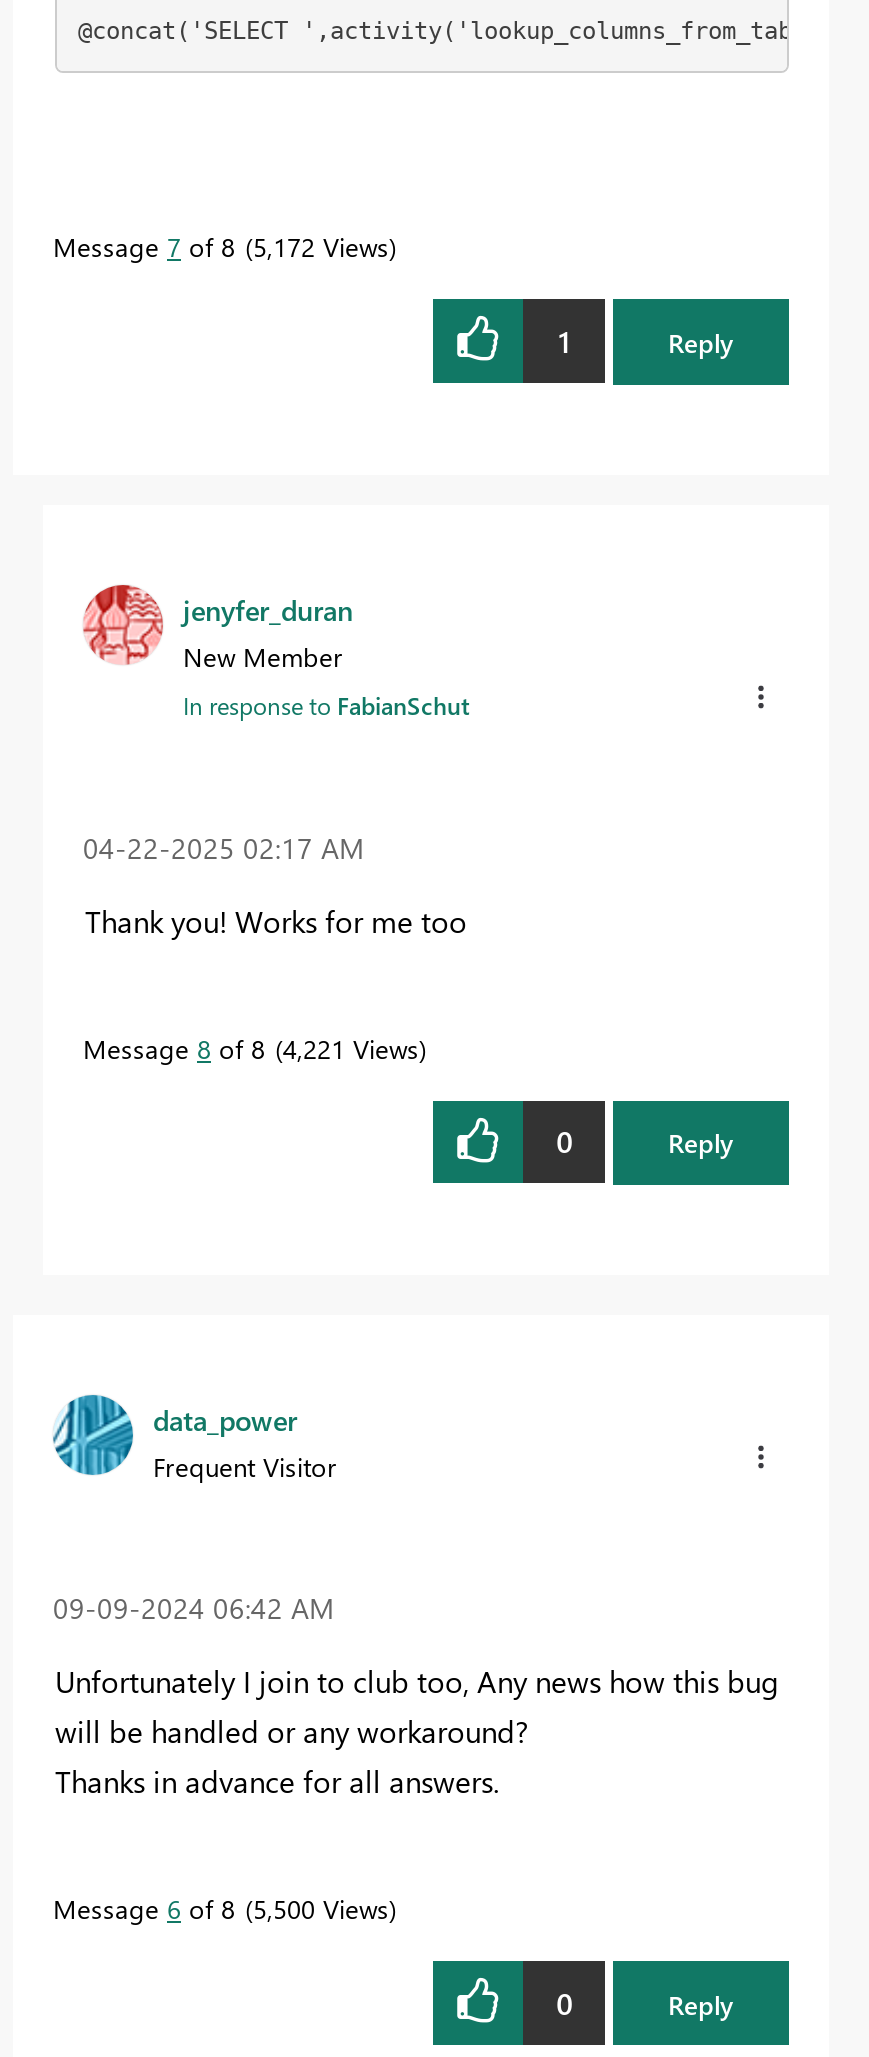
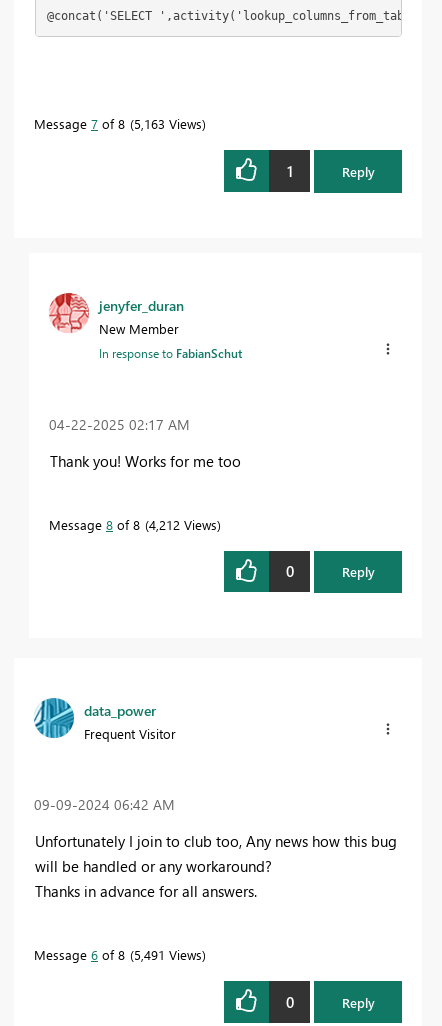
- Message 7 of 8 5,172 Views
+ Message 7 of 8 5,163 Views

- Message 8 of 8 4,221 Views
+ Message 8 of 8 4,212 Views

- Message 6 of 8 5,500 Views
+ Message 6 of 8 5,491 Views
